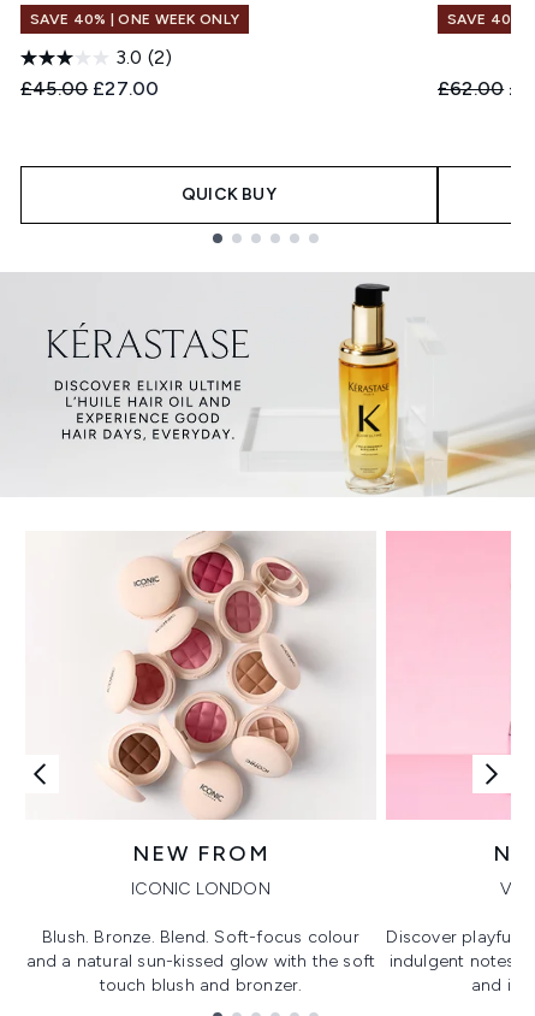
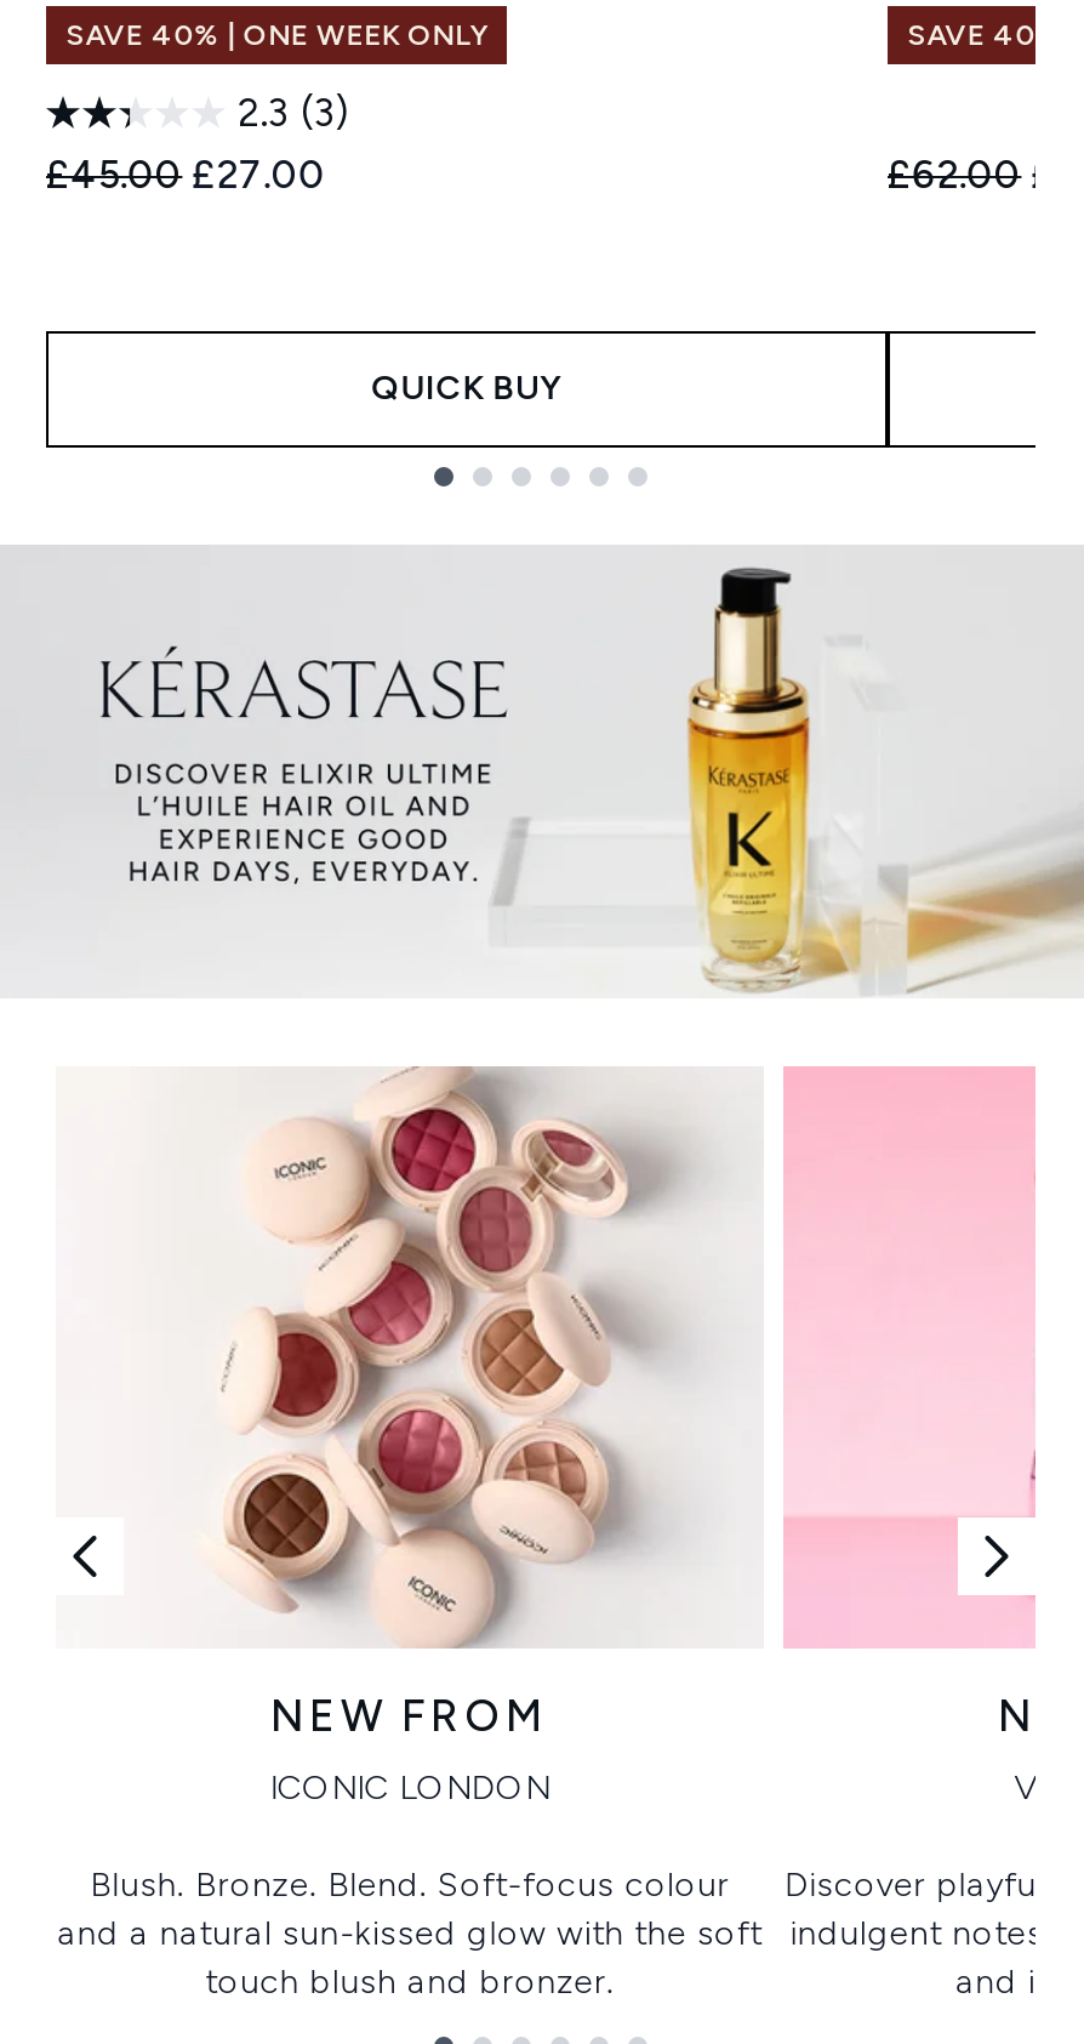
- 3.0 (2)
+ 2.3 (3)
